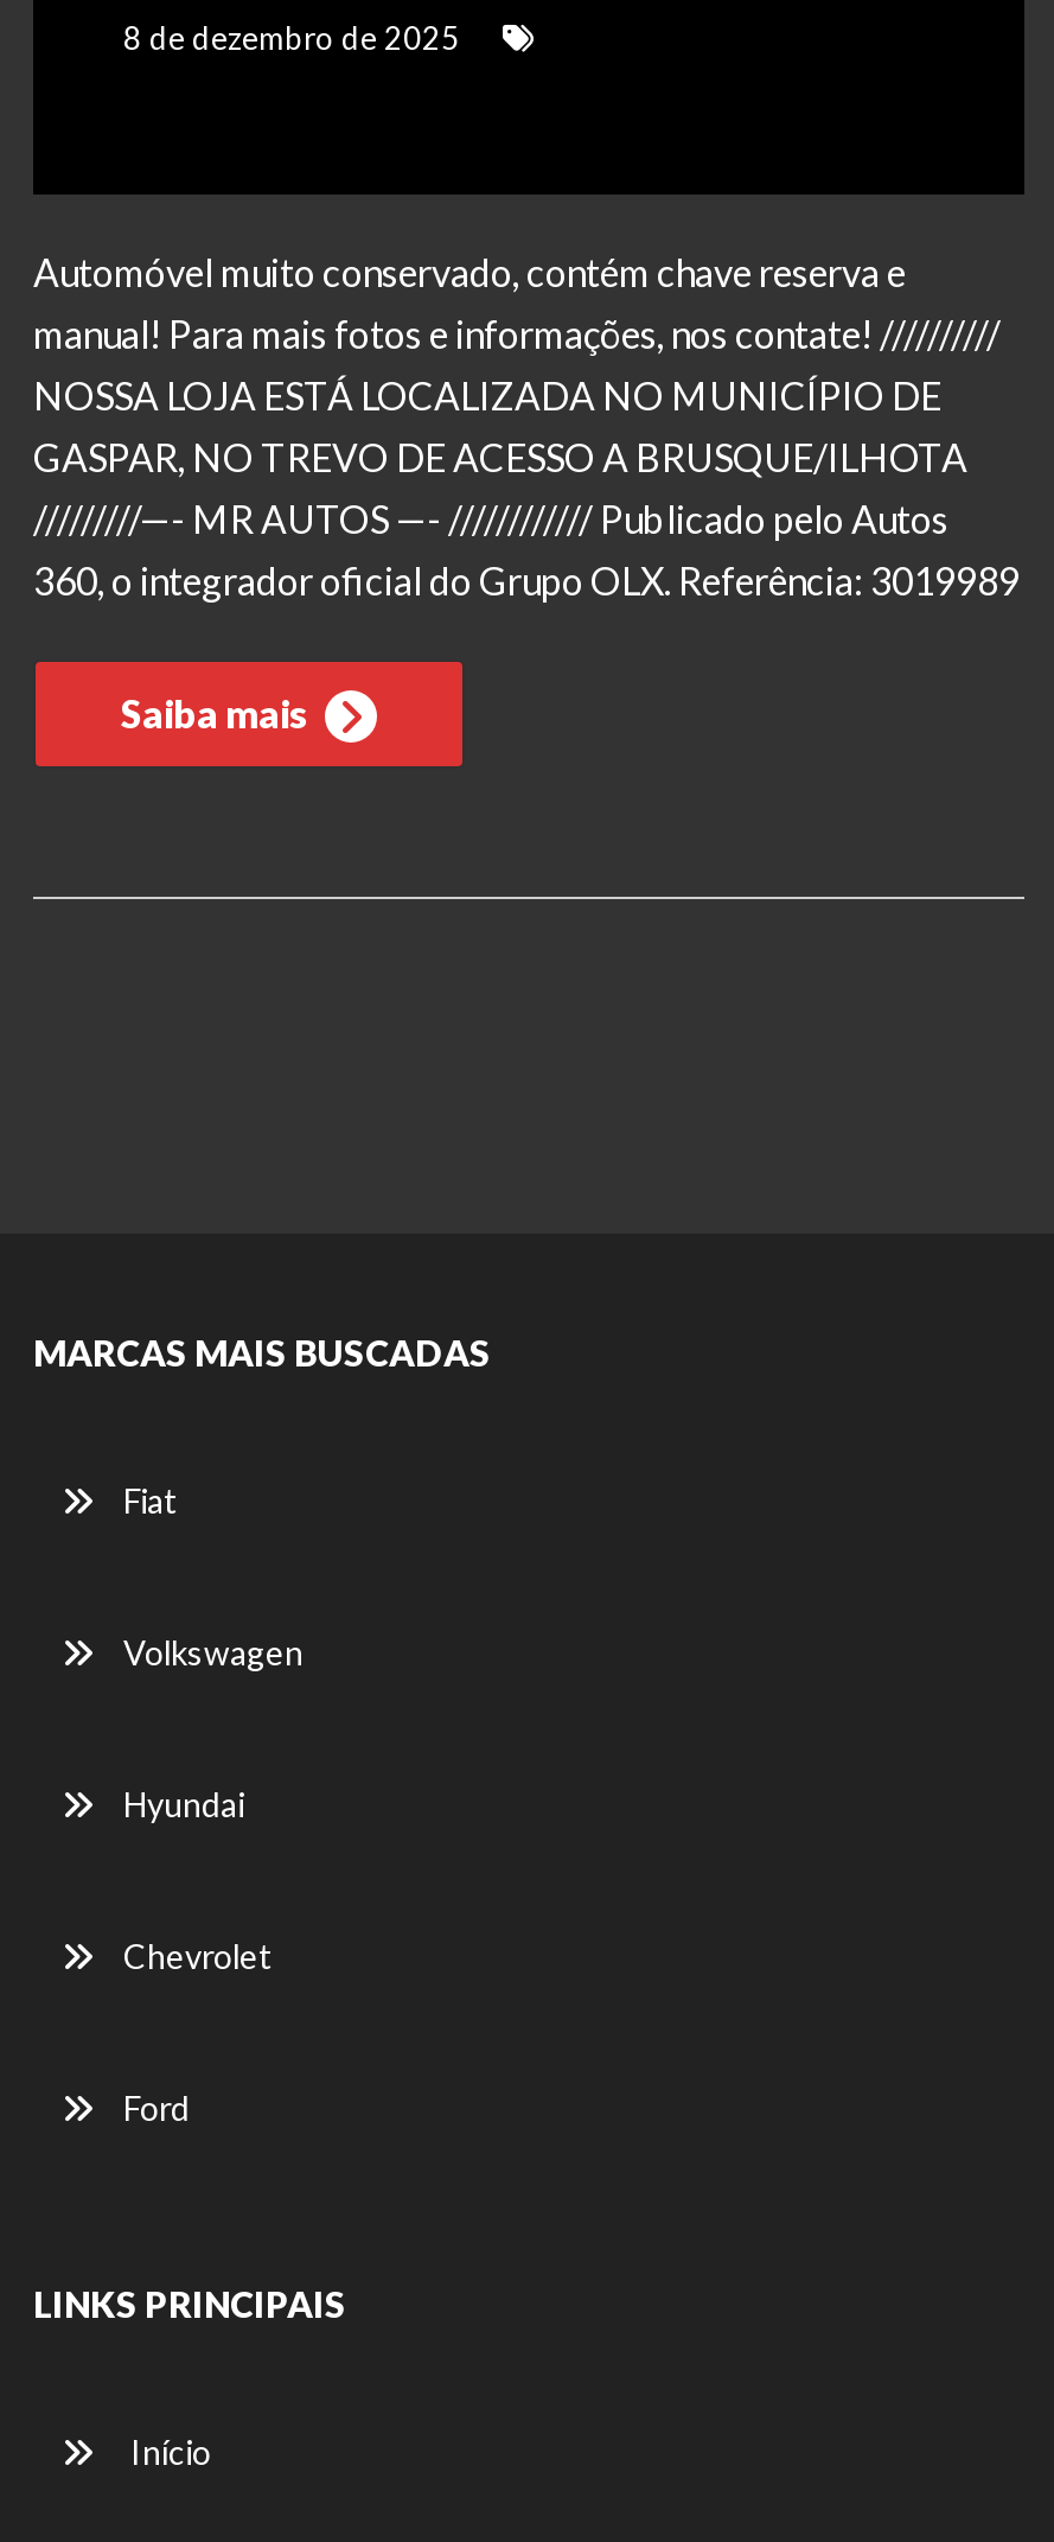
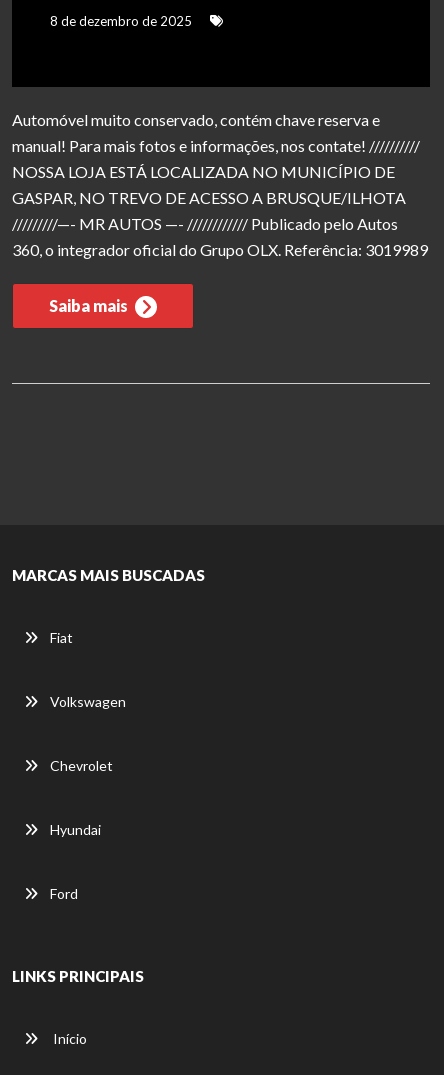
moved down: Hyundai

moved up: Chevrolet
